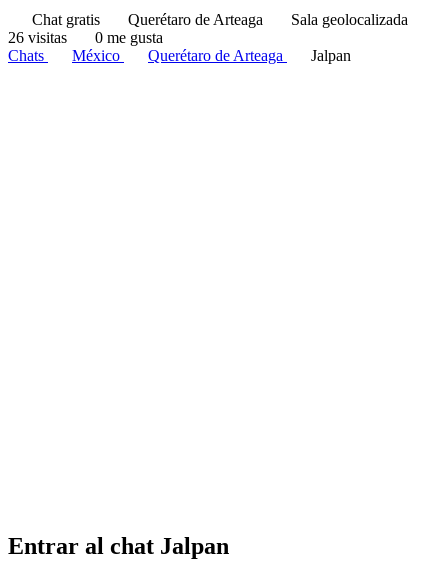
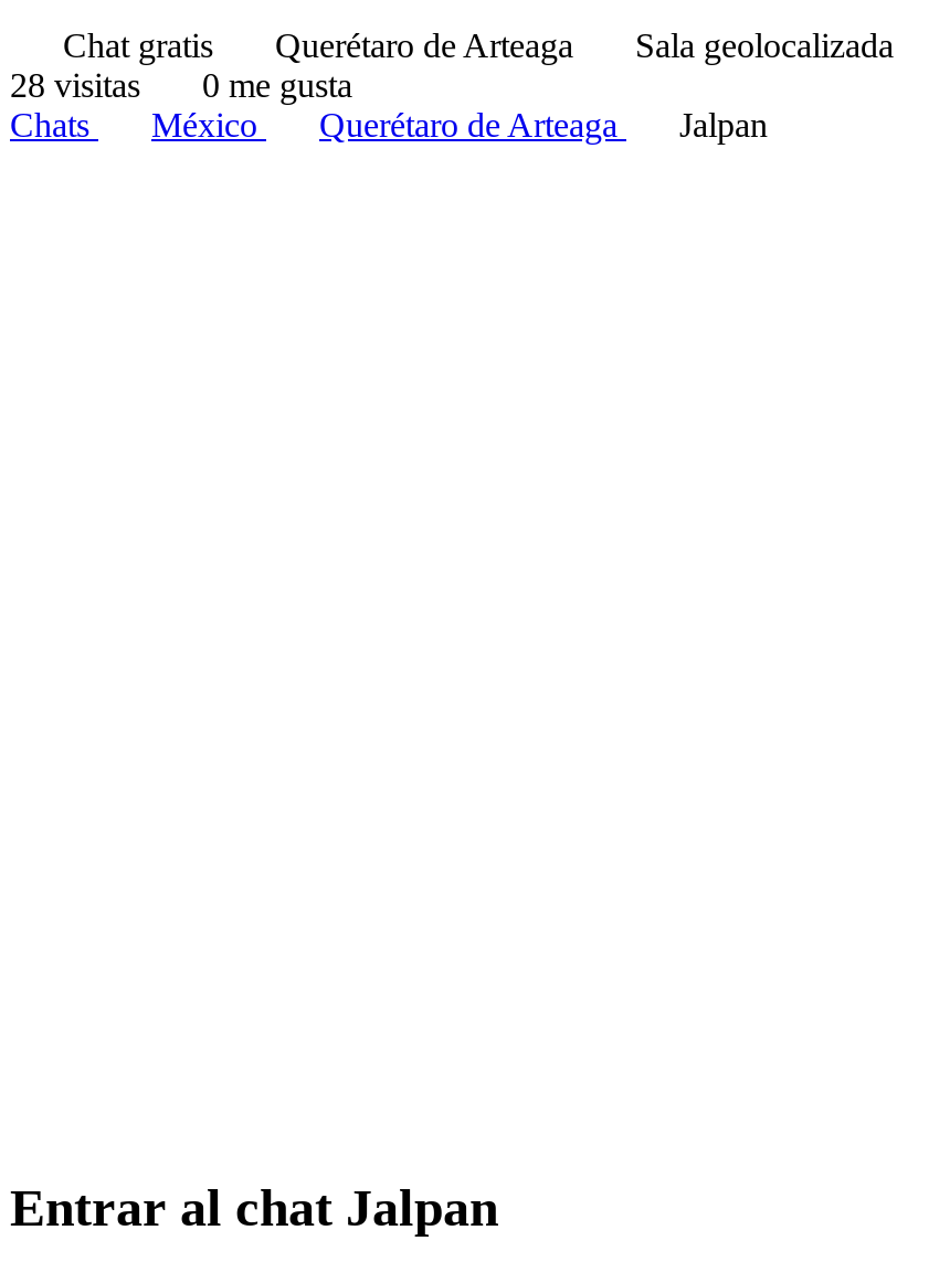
- 26 visitas 0 me gusta
+ 28 visitas 0 me gusta
